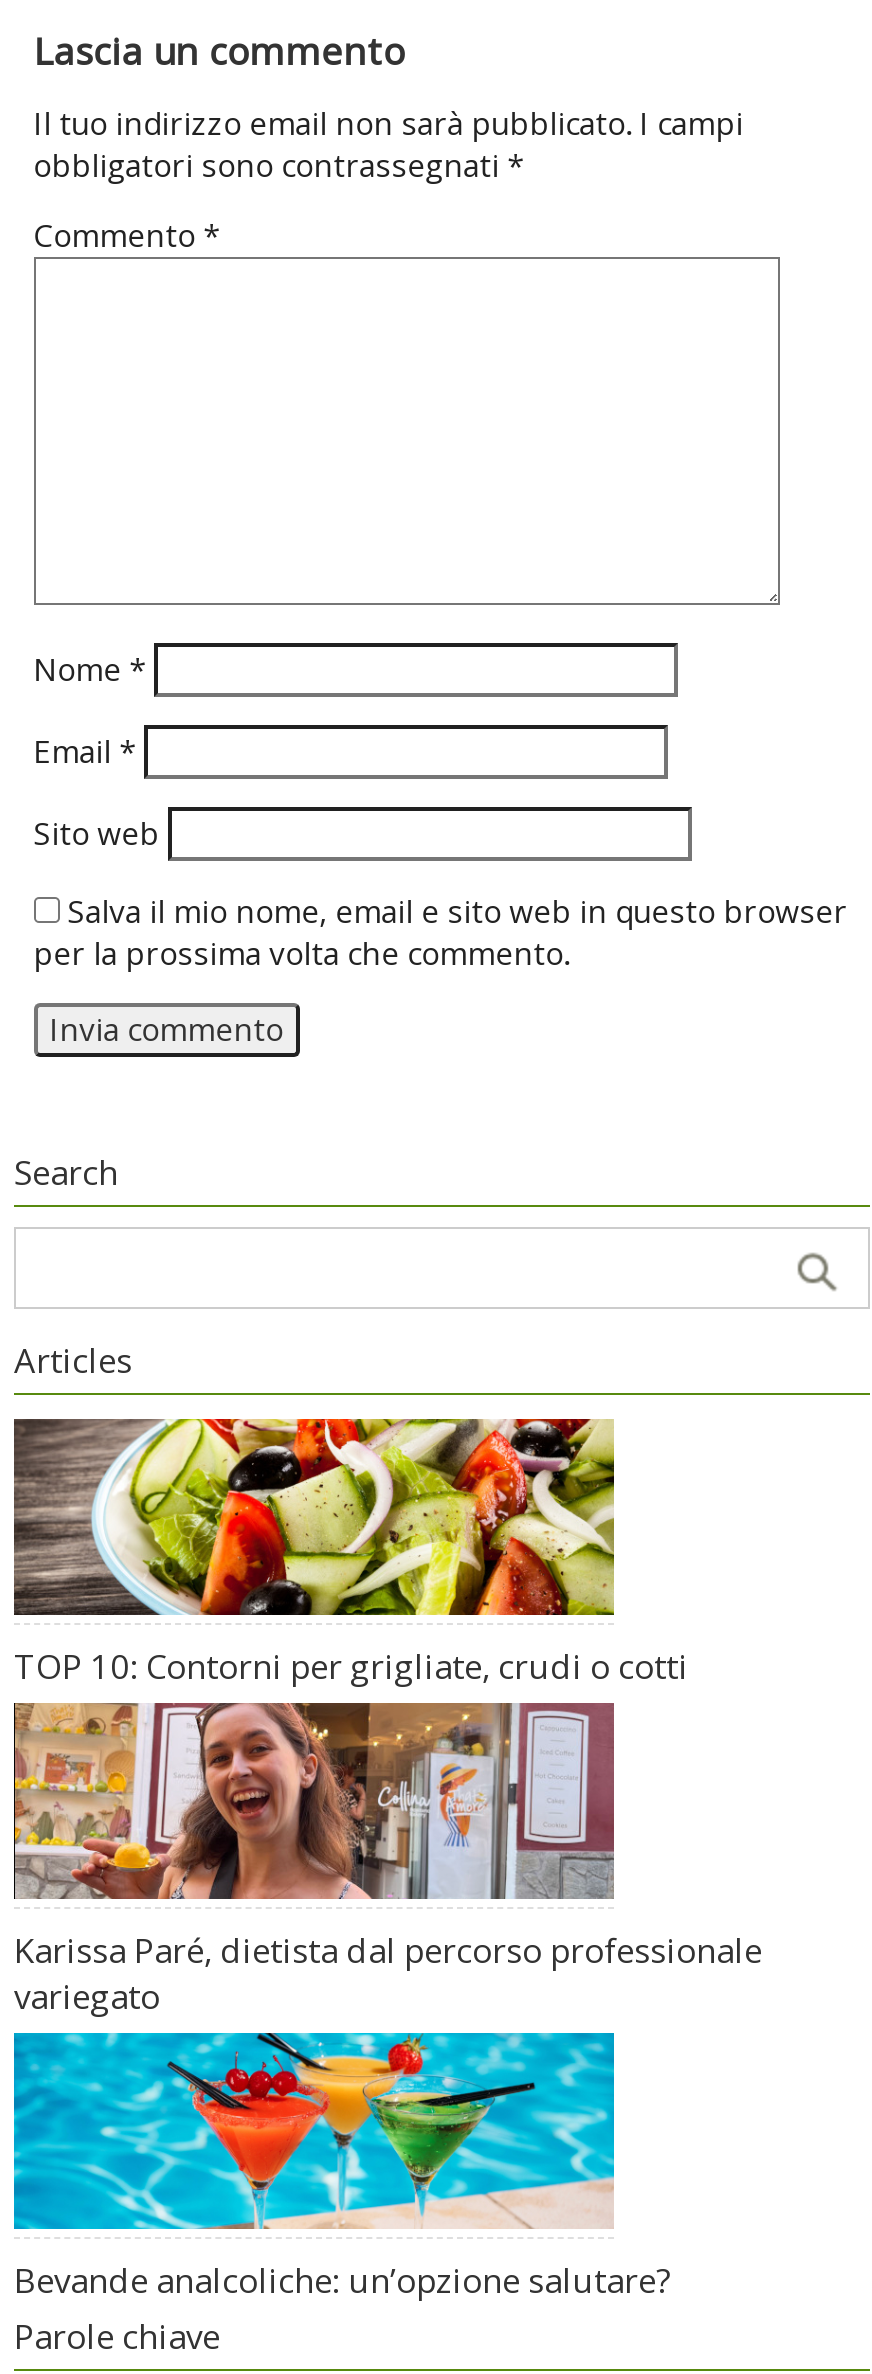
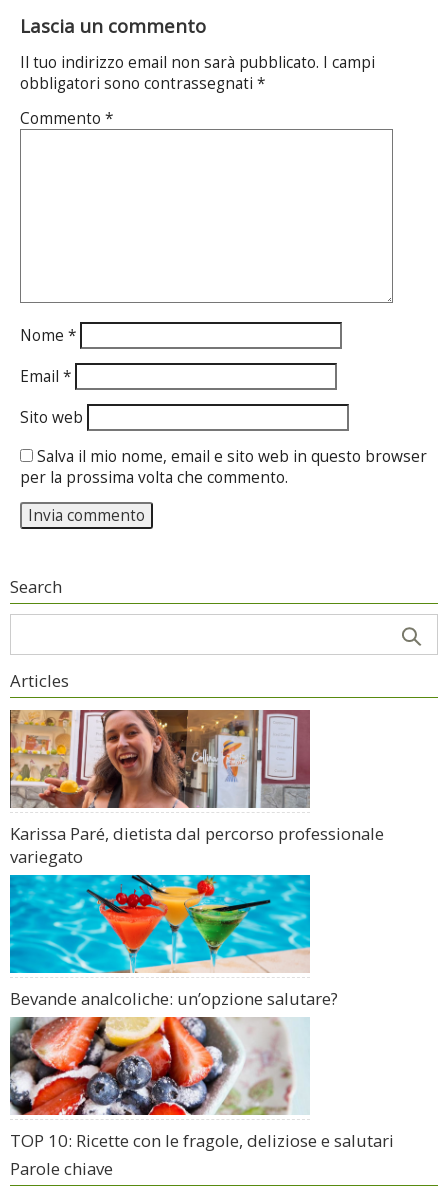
- [image]
- TOP 10: Contorni per grigliate, crudi o cotti

moved up: [image] | Karissa Paré, dietista dal percorso professionale | variegato | Bevande analcoliche: un’opzione salutare?

+ [image]
+ TOP 10: Ricette con le fragole, deliziose e salutari
